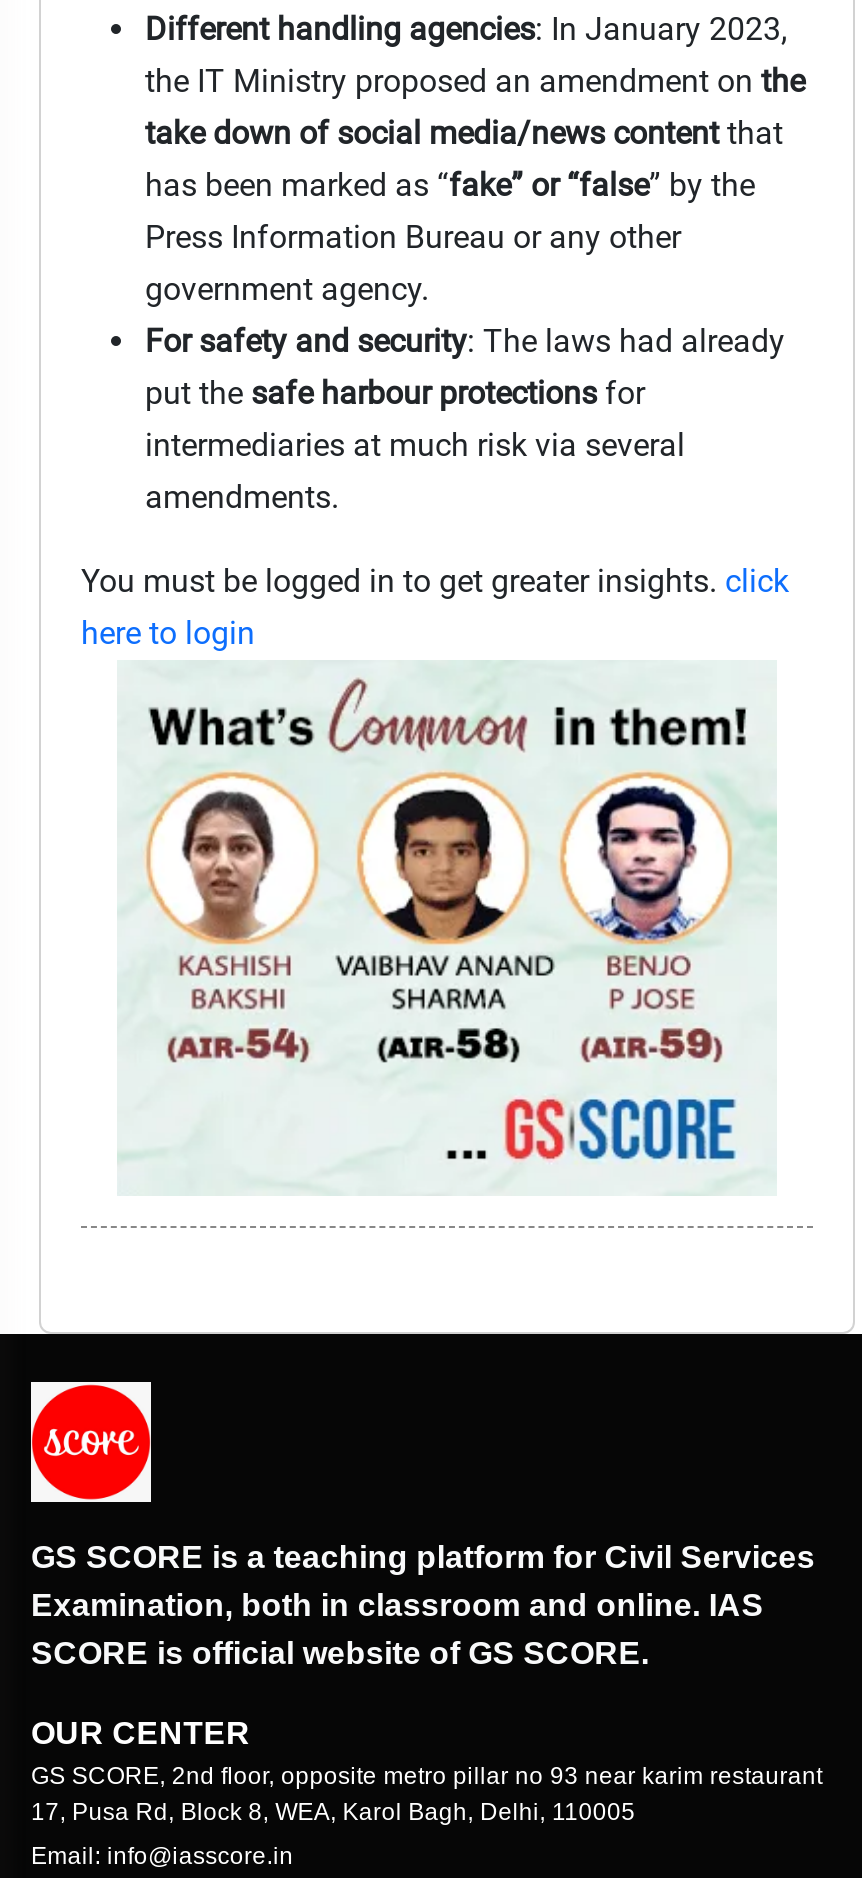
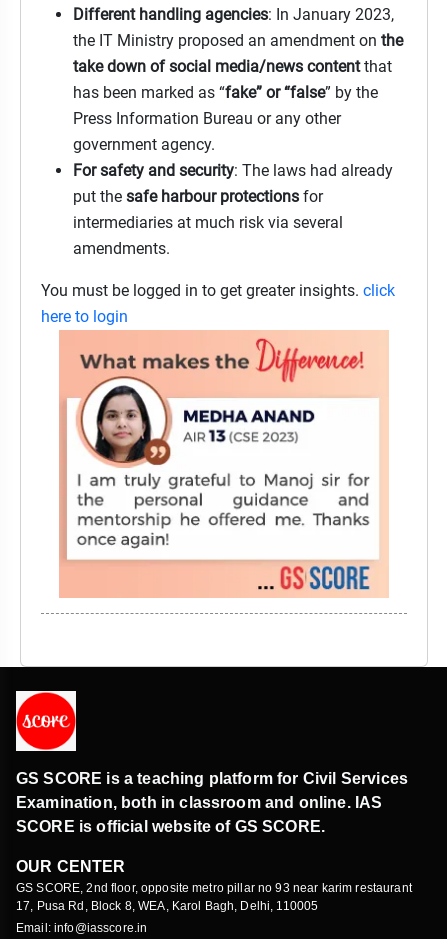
- [image]
+ [image]
